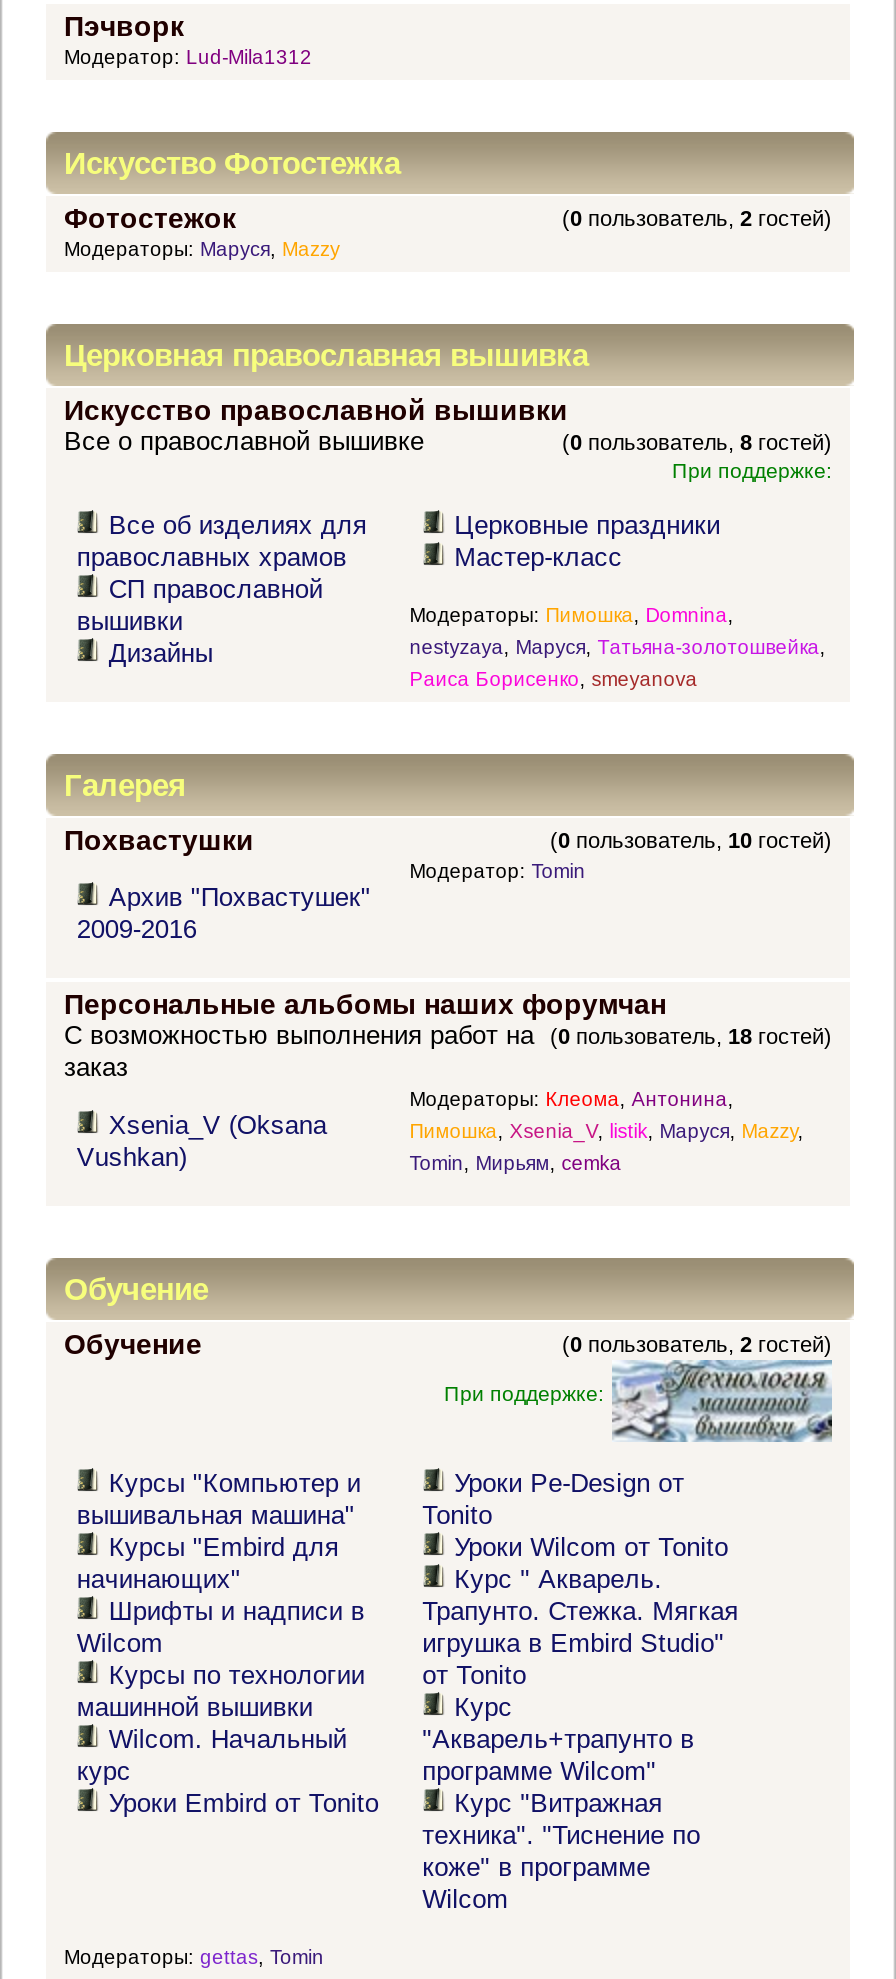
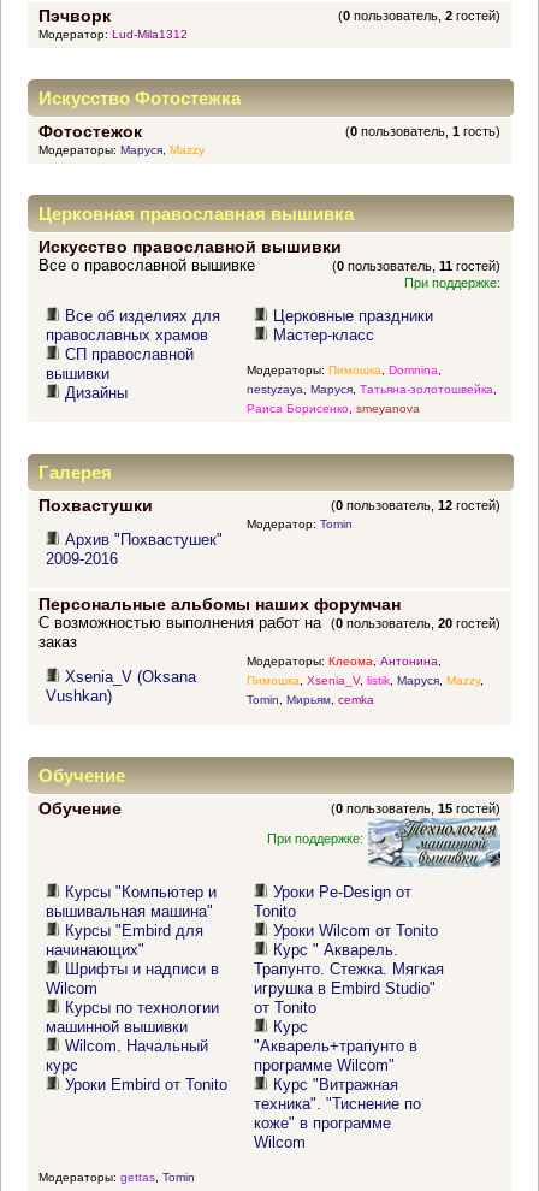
+ (0 пользователь, 2 гостей)

- (0 пользователь, 2 гостей)
+ (0 пользователь, 1 гость)

- (0 пользователь, 8 гостей)
+ (0 пользователь, 11 гостей)

- (0 пользователь, 10 гостей)
+ (0 пользователь, 12 гостей)

- (0 пользователь, 18 гостей)
+ (0 пользователь, 20 гостей)

- (0 пользователь, 2 гостей)
+ (0 пользователь, 15 гостей)
